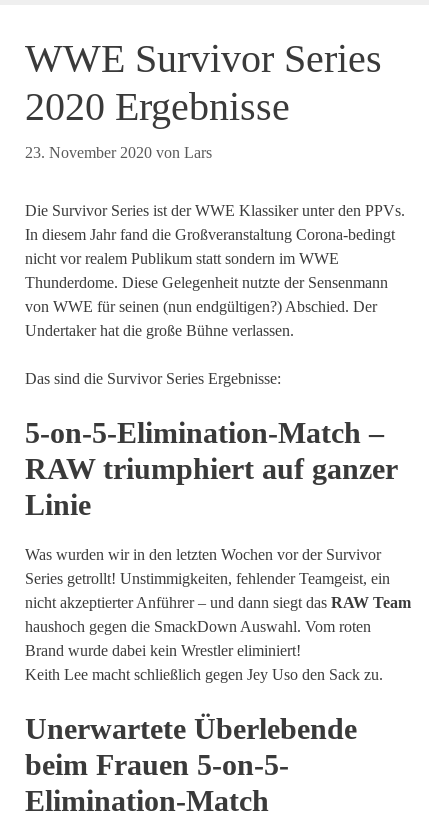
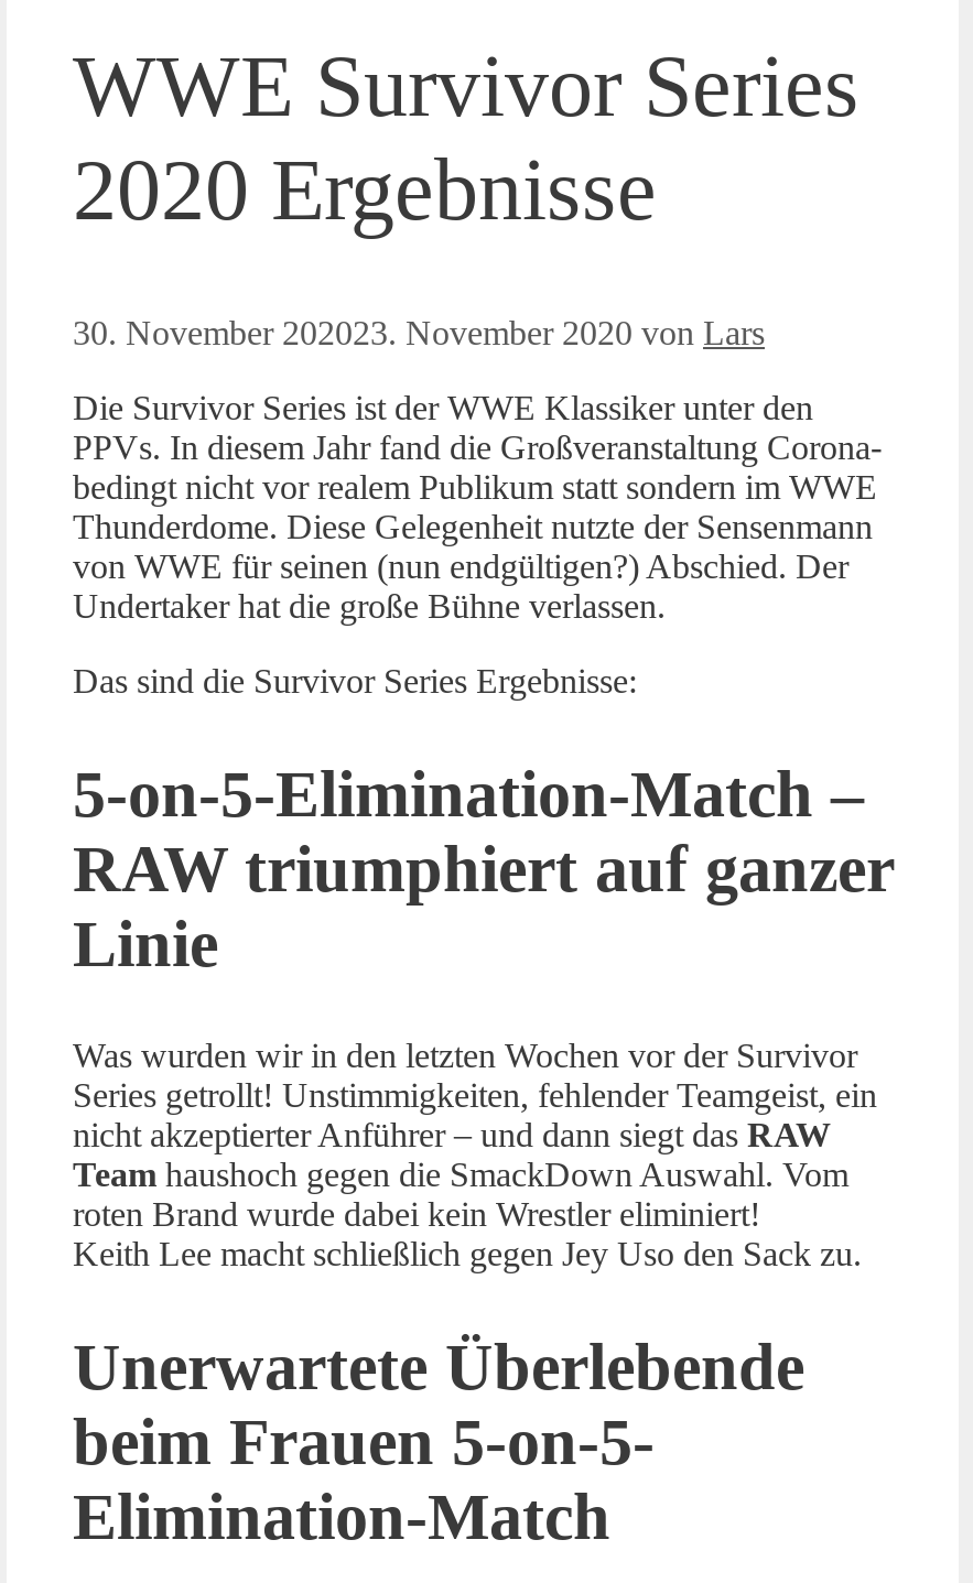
- 23. November 2020 von Lars
+ 30. November 202023. November 2020 von Lars
